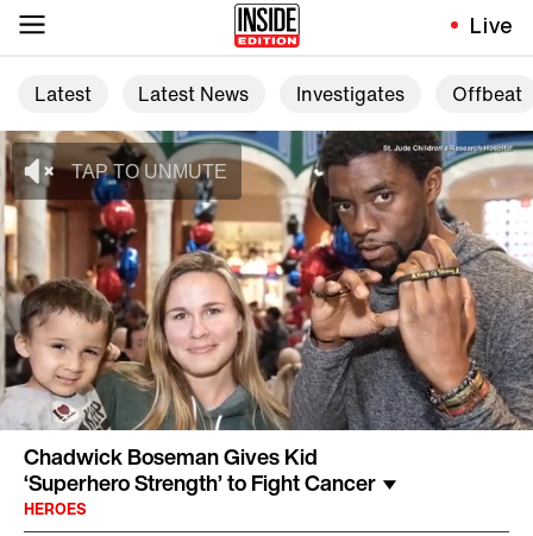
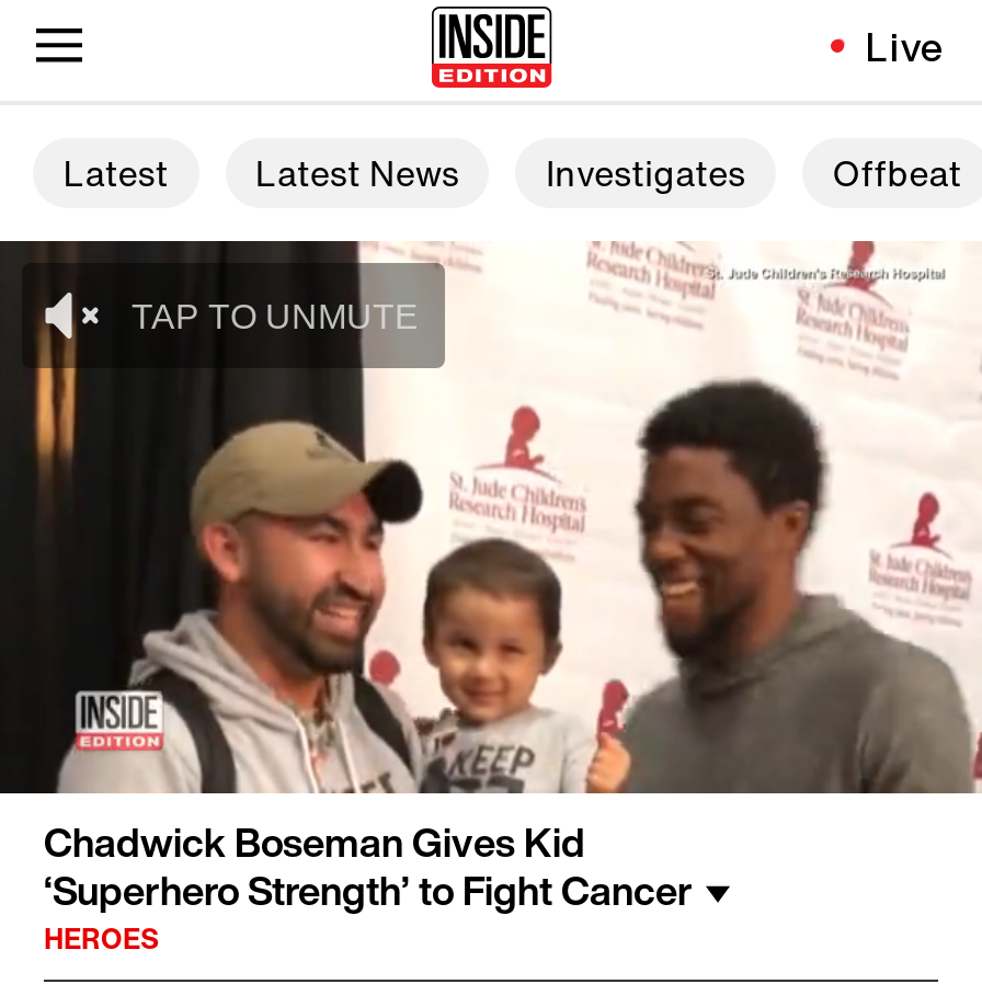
- [image]
+ [image]
